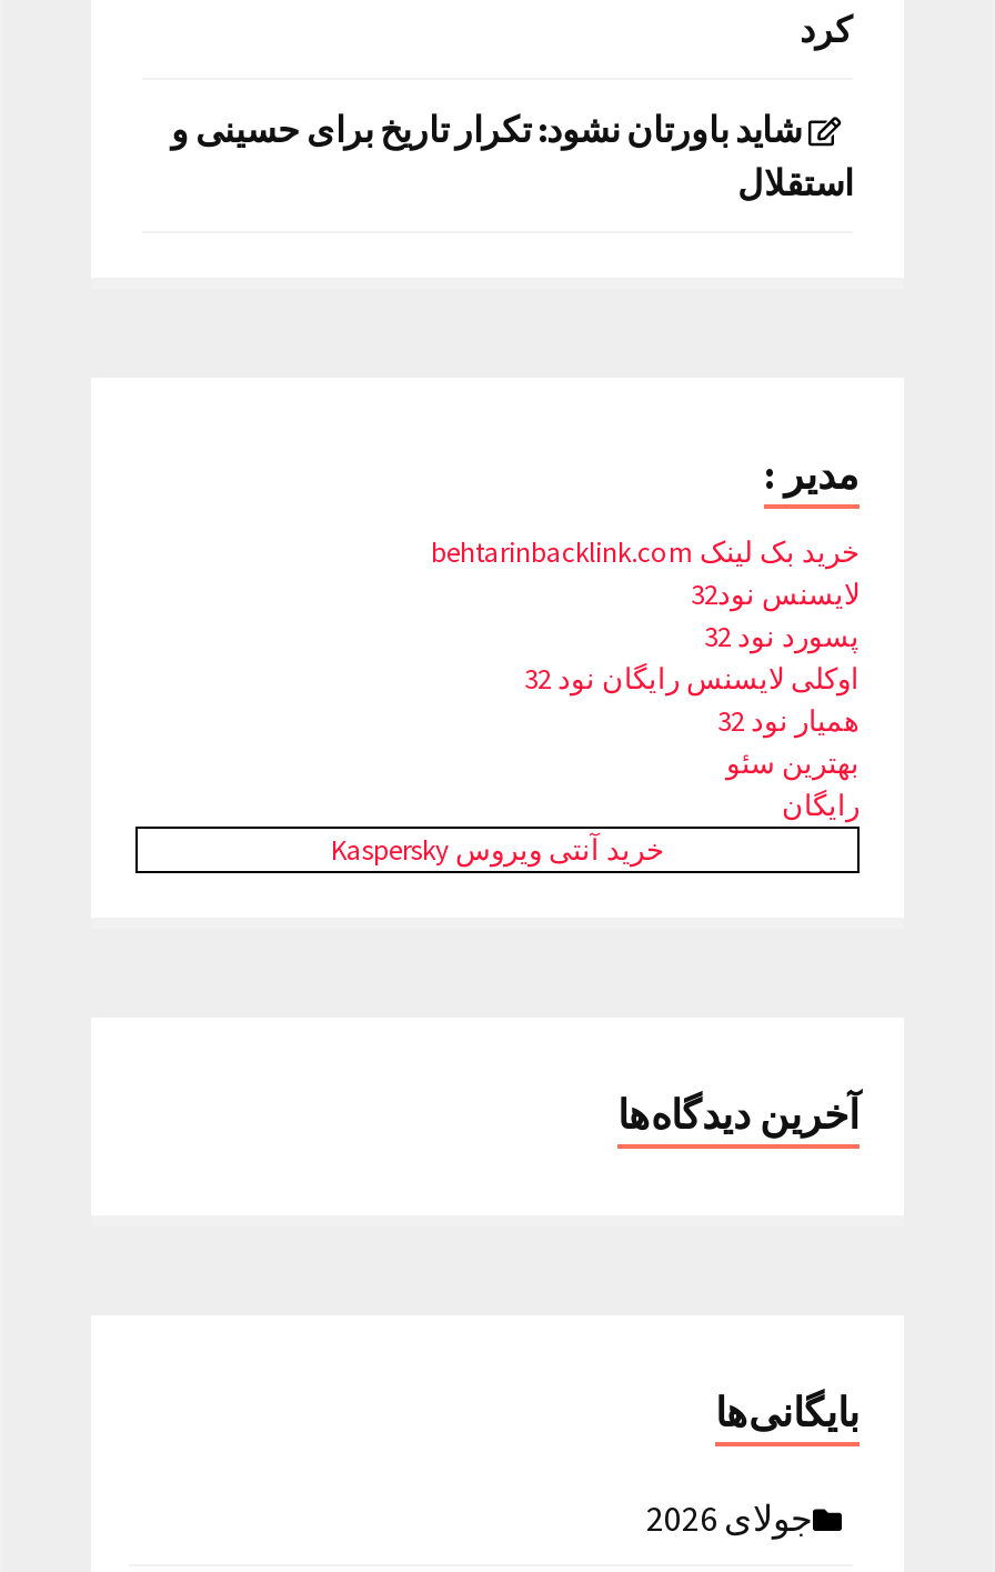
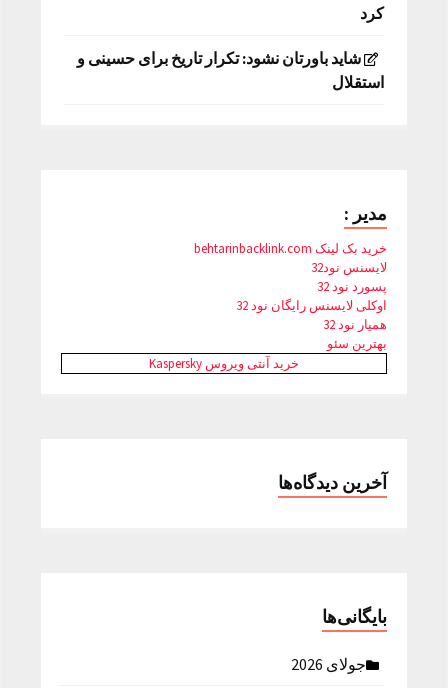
- رایگان
